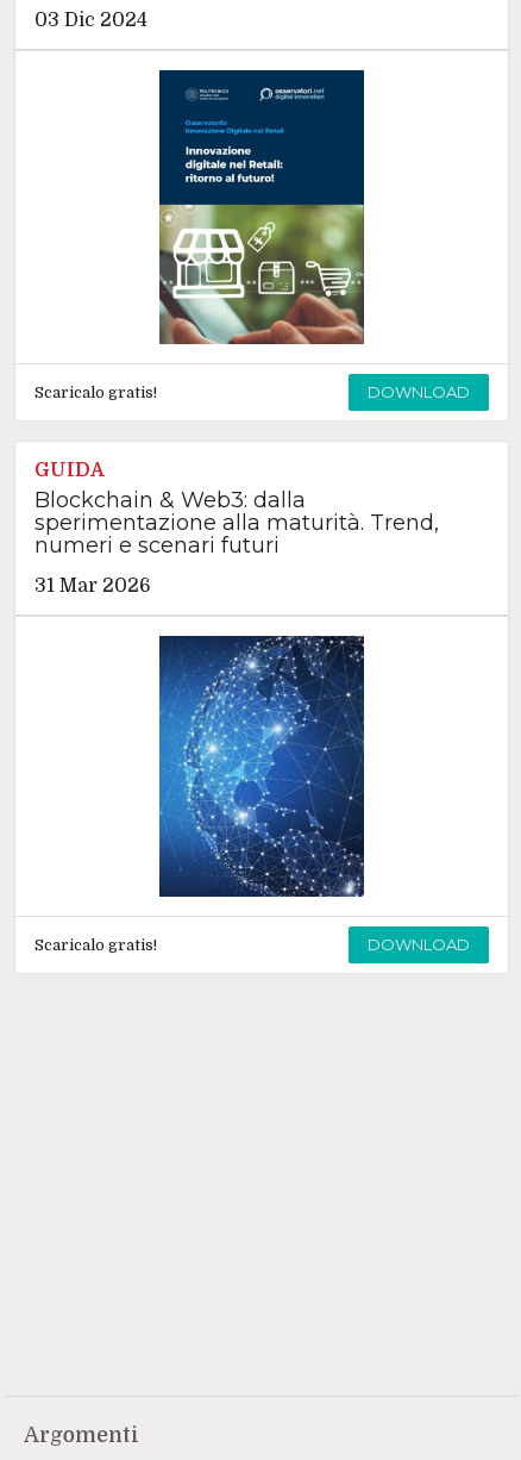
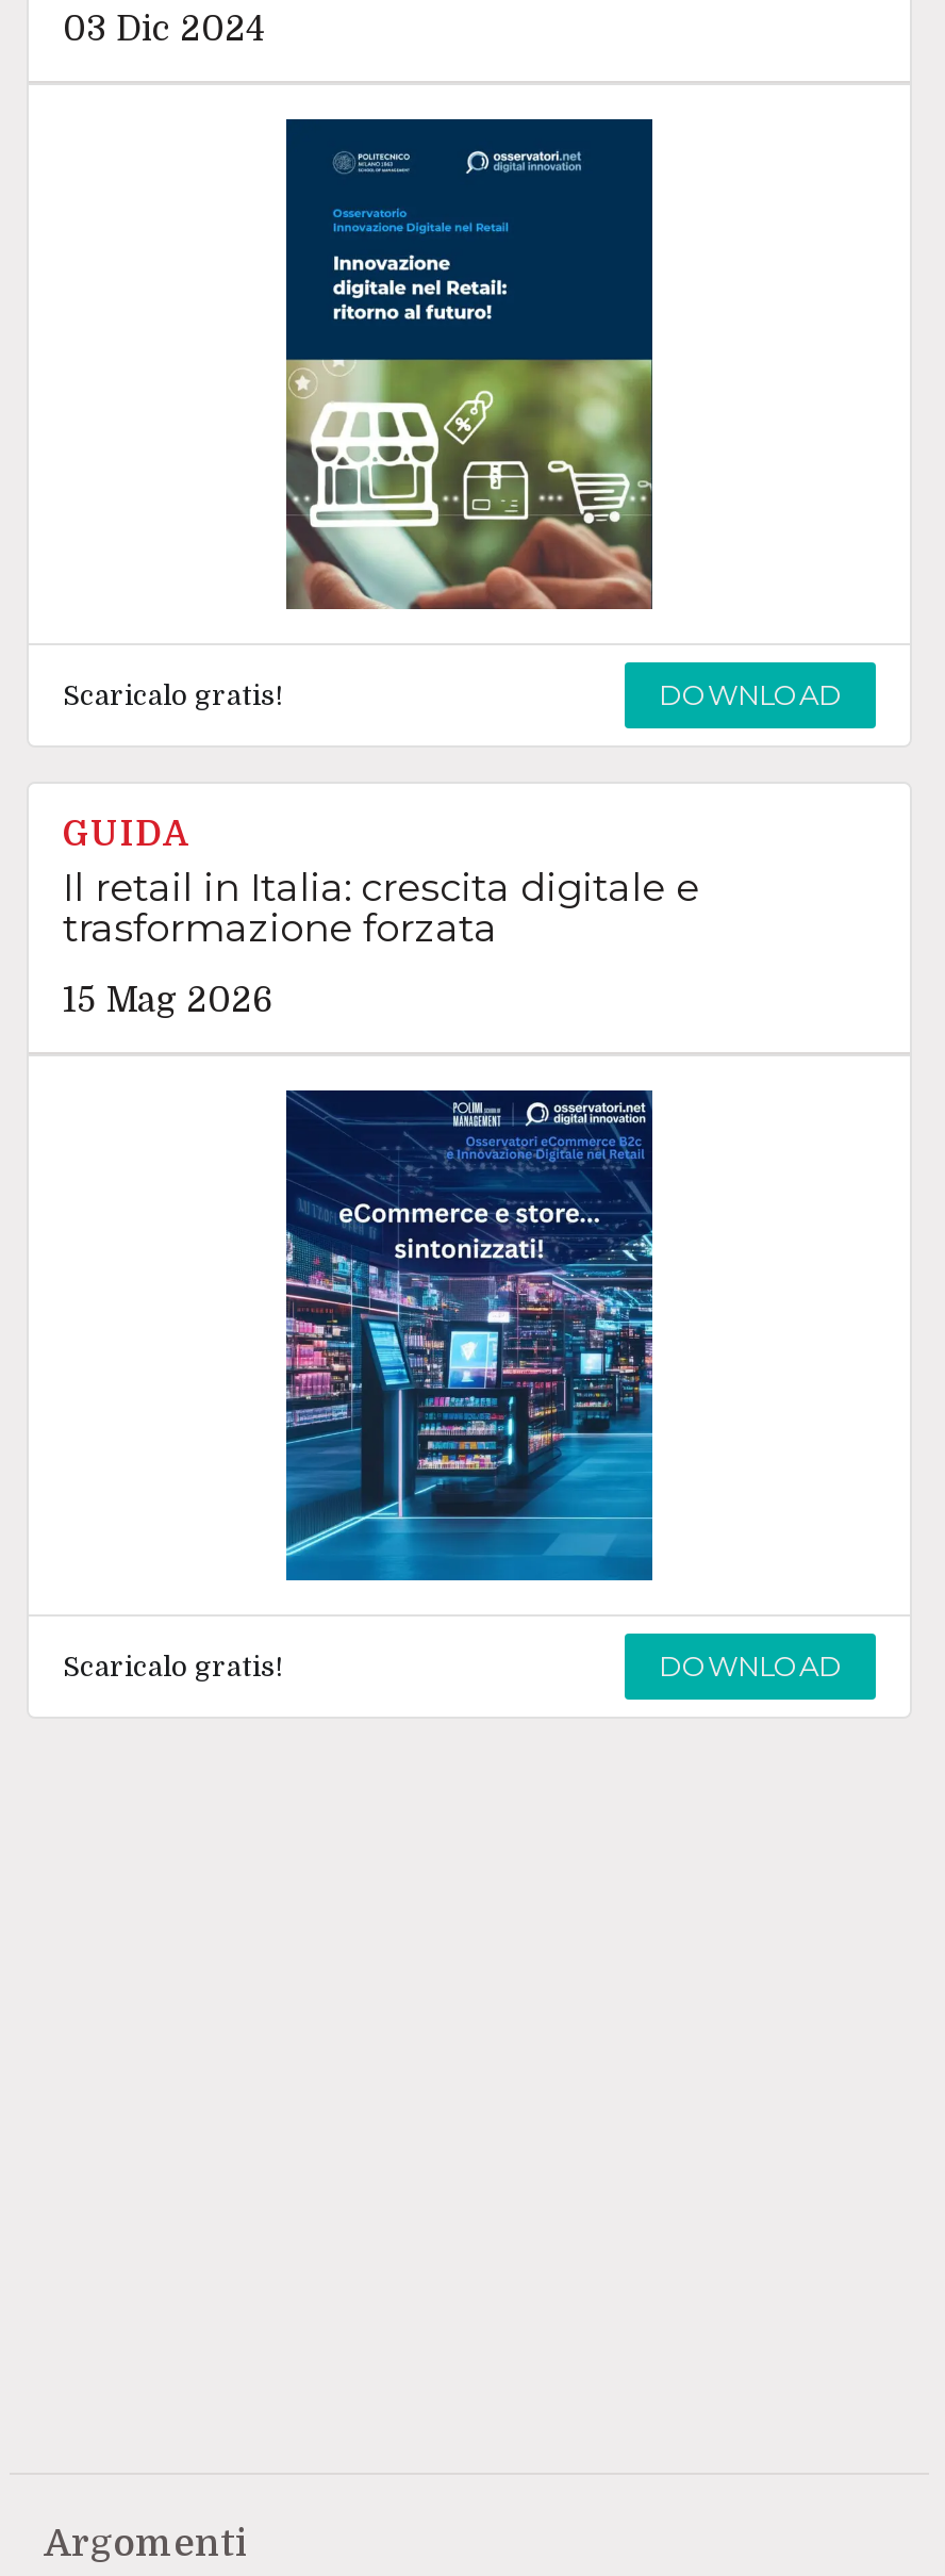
- Blockchain & Web3: dalla
- sperimentazione alla maturità. Trend,
- numeri e scenari futuri
+ Il retail in Italia: crescita digitale e
+ trasformazione forzata

- 31 Mar 2026
+ 15 Mag 2026

- [image]
+ [image]
